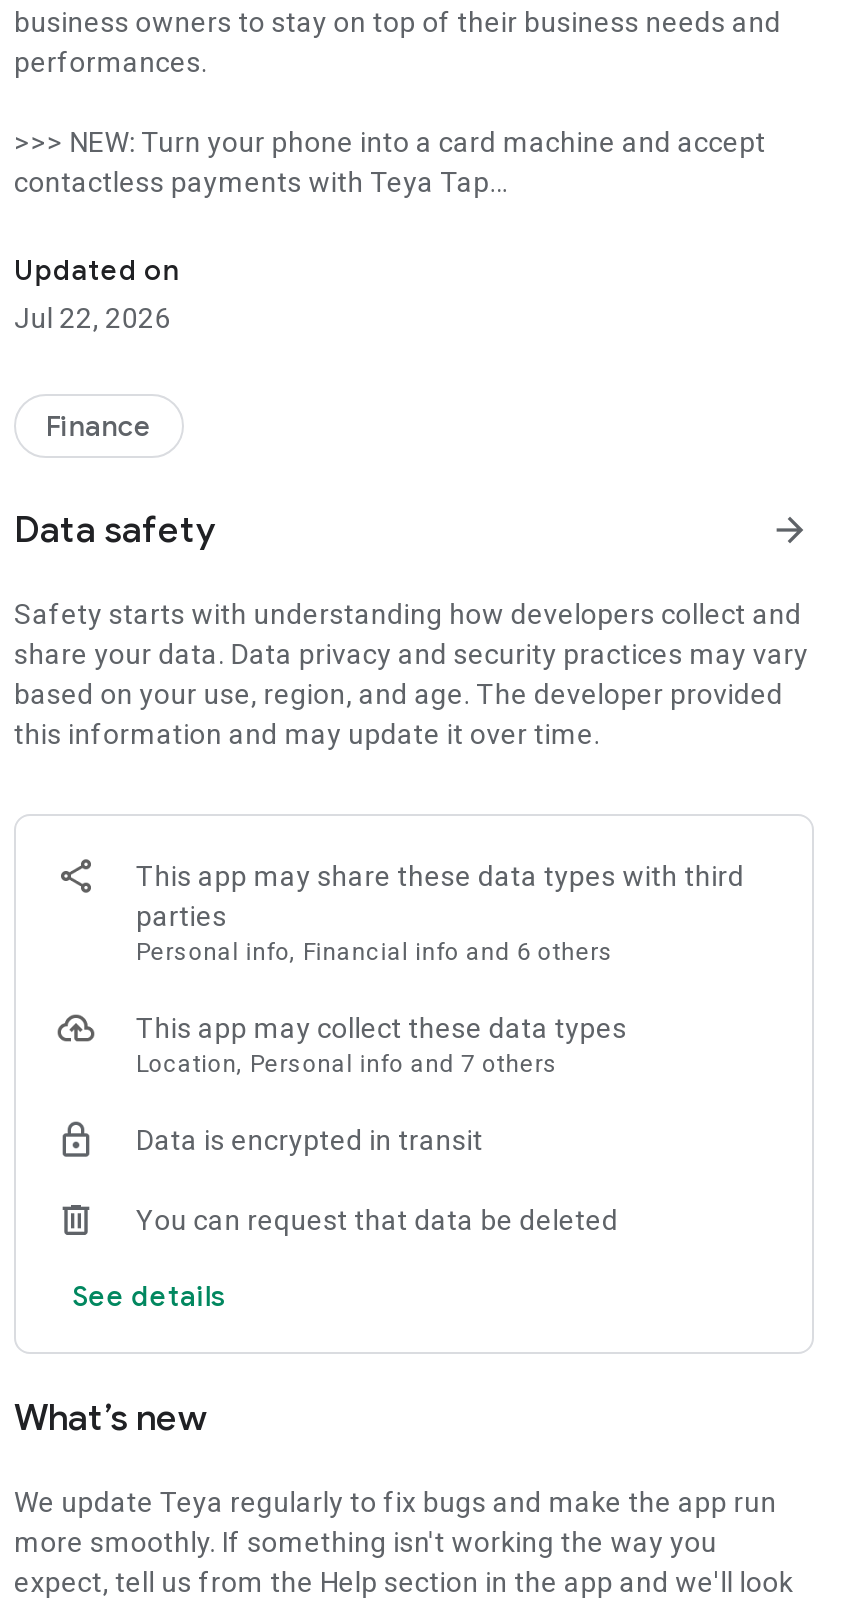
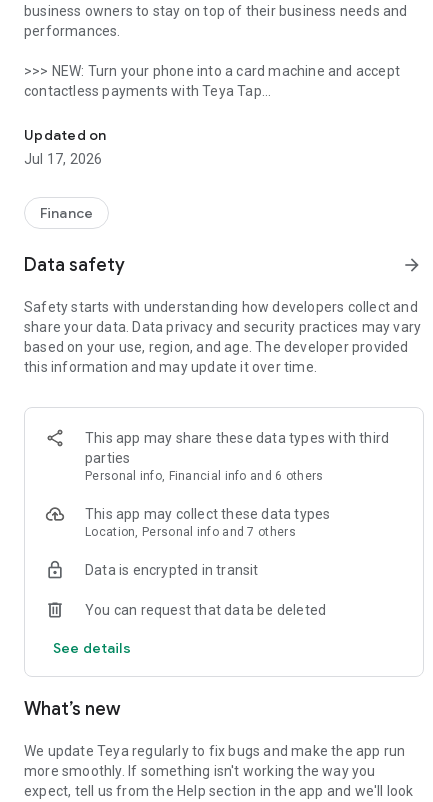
- Jul 22, 2026
+ Jul 17, 2026
